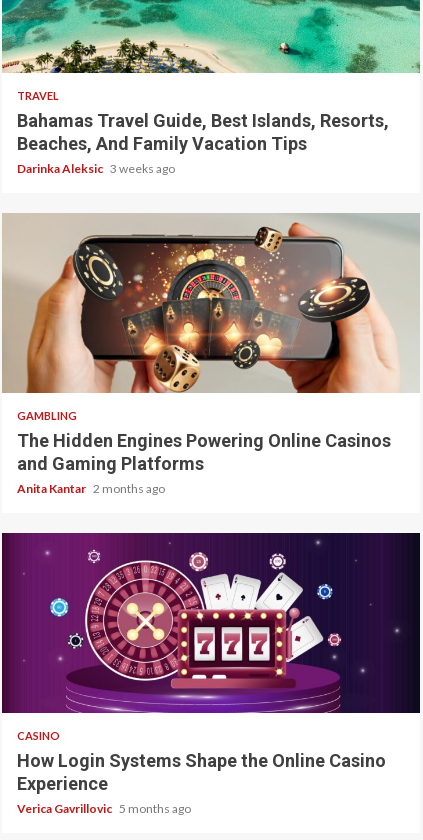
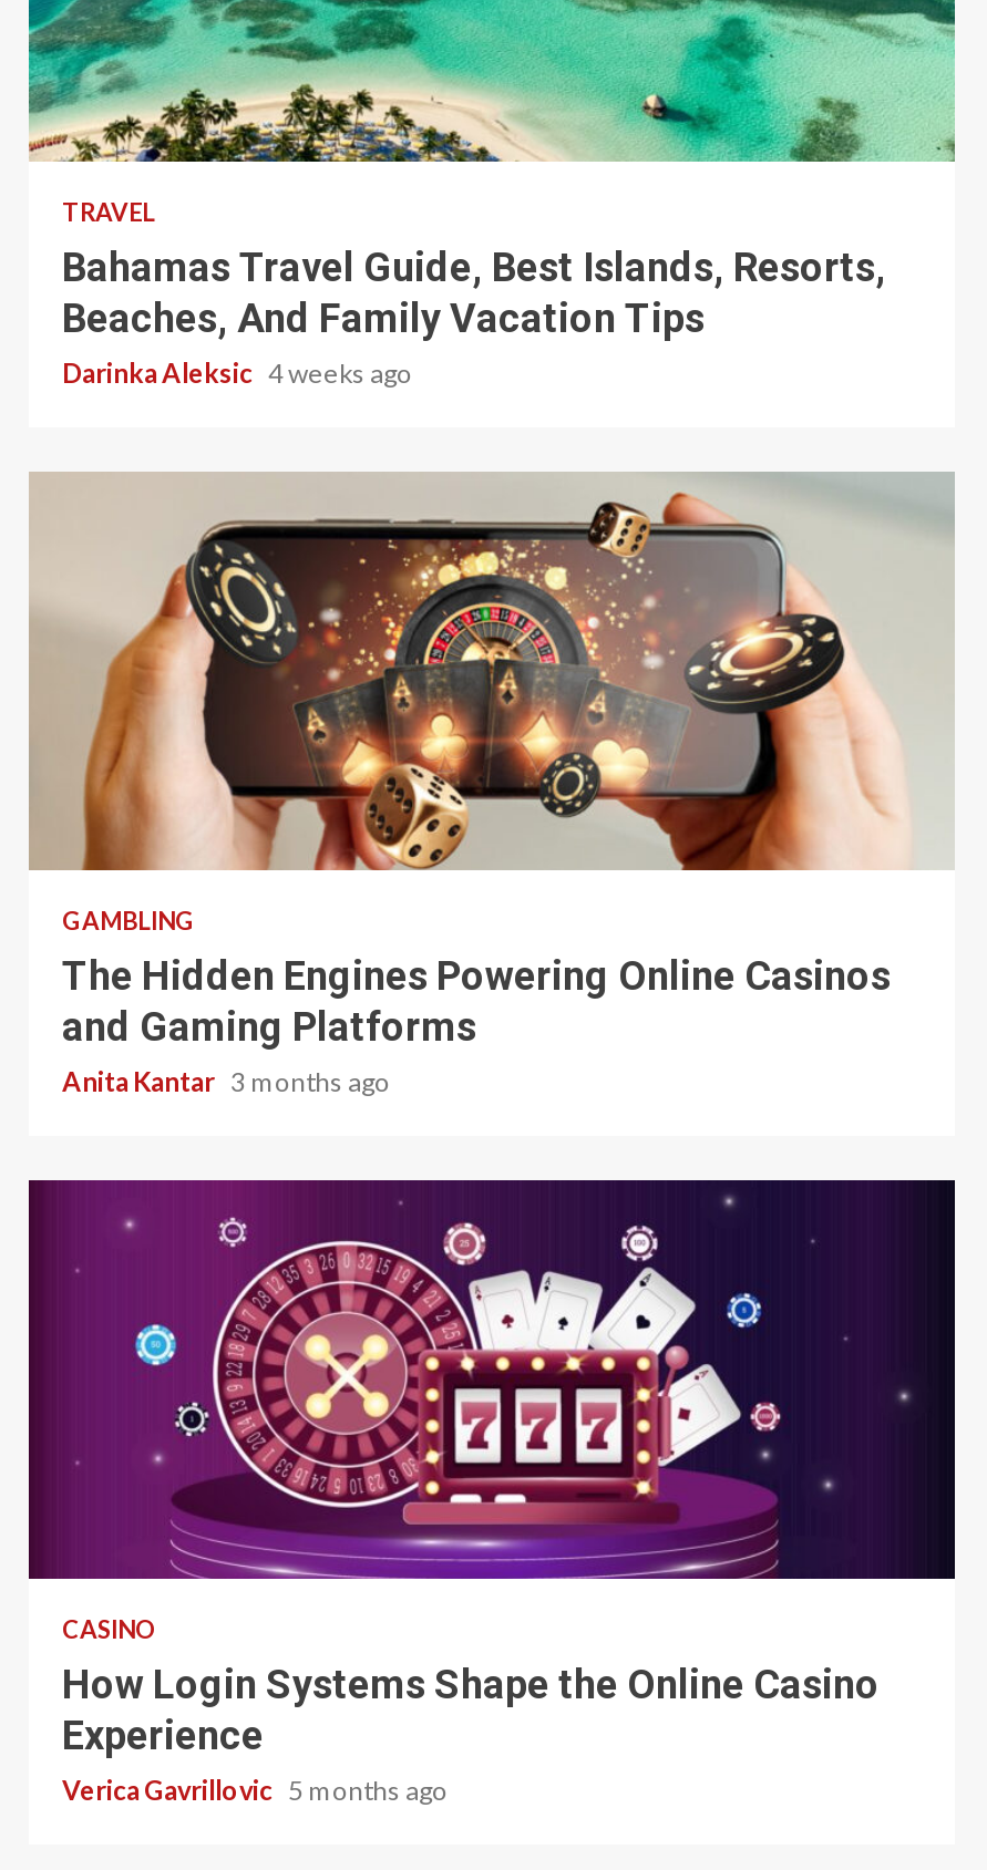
- Darinka Aleksic 3 weeks ago
+ Darinka Aleksic 4 weeks ago

- Anita Kantar 2 months ago
+ Anita Kantar 3 months ago
